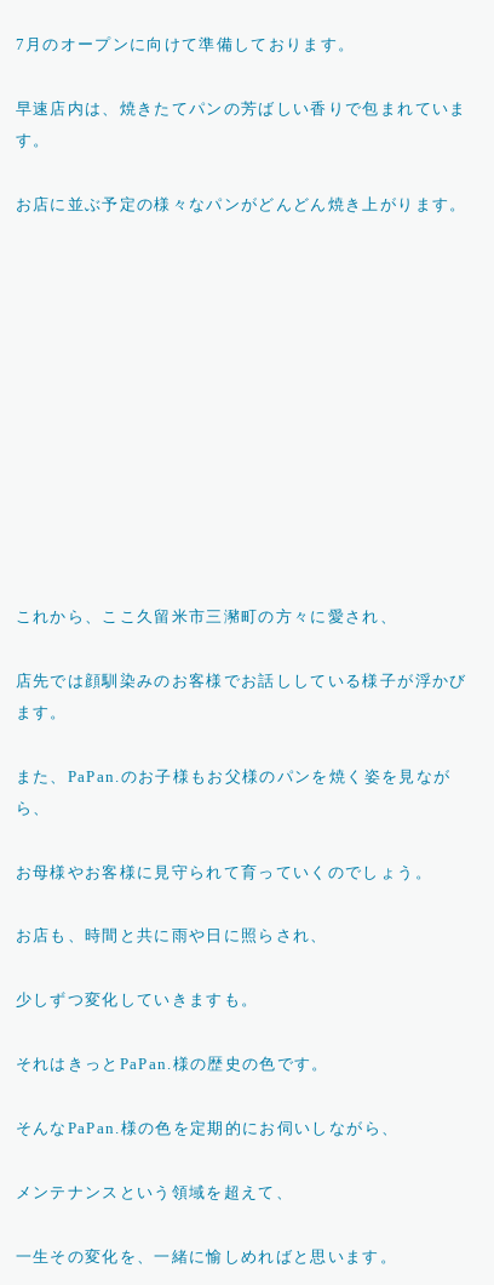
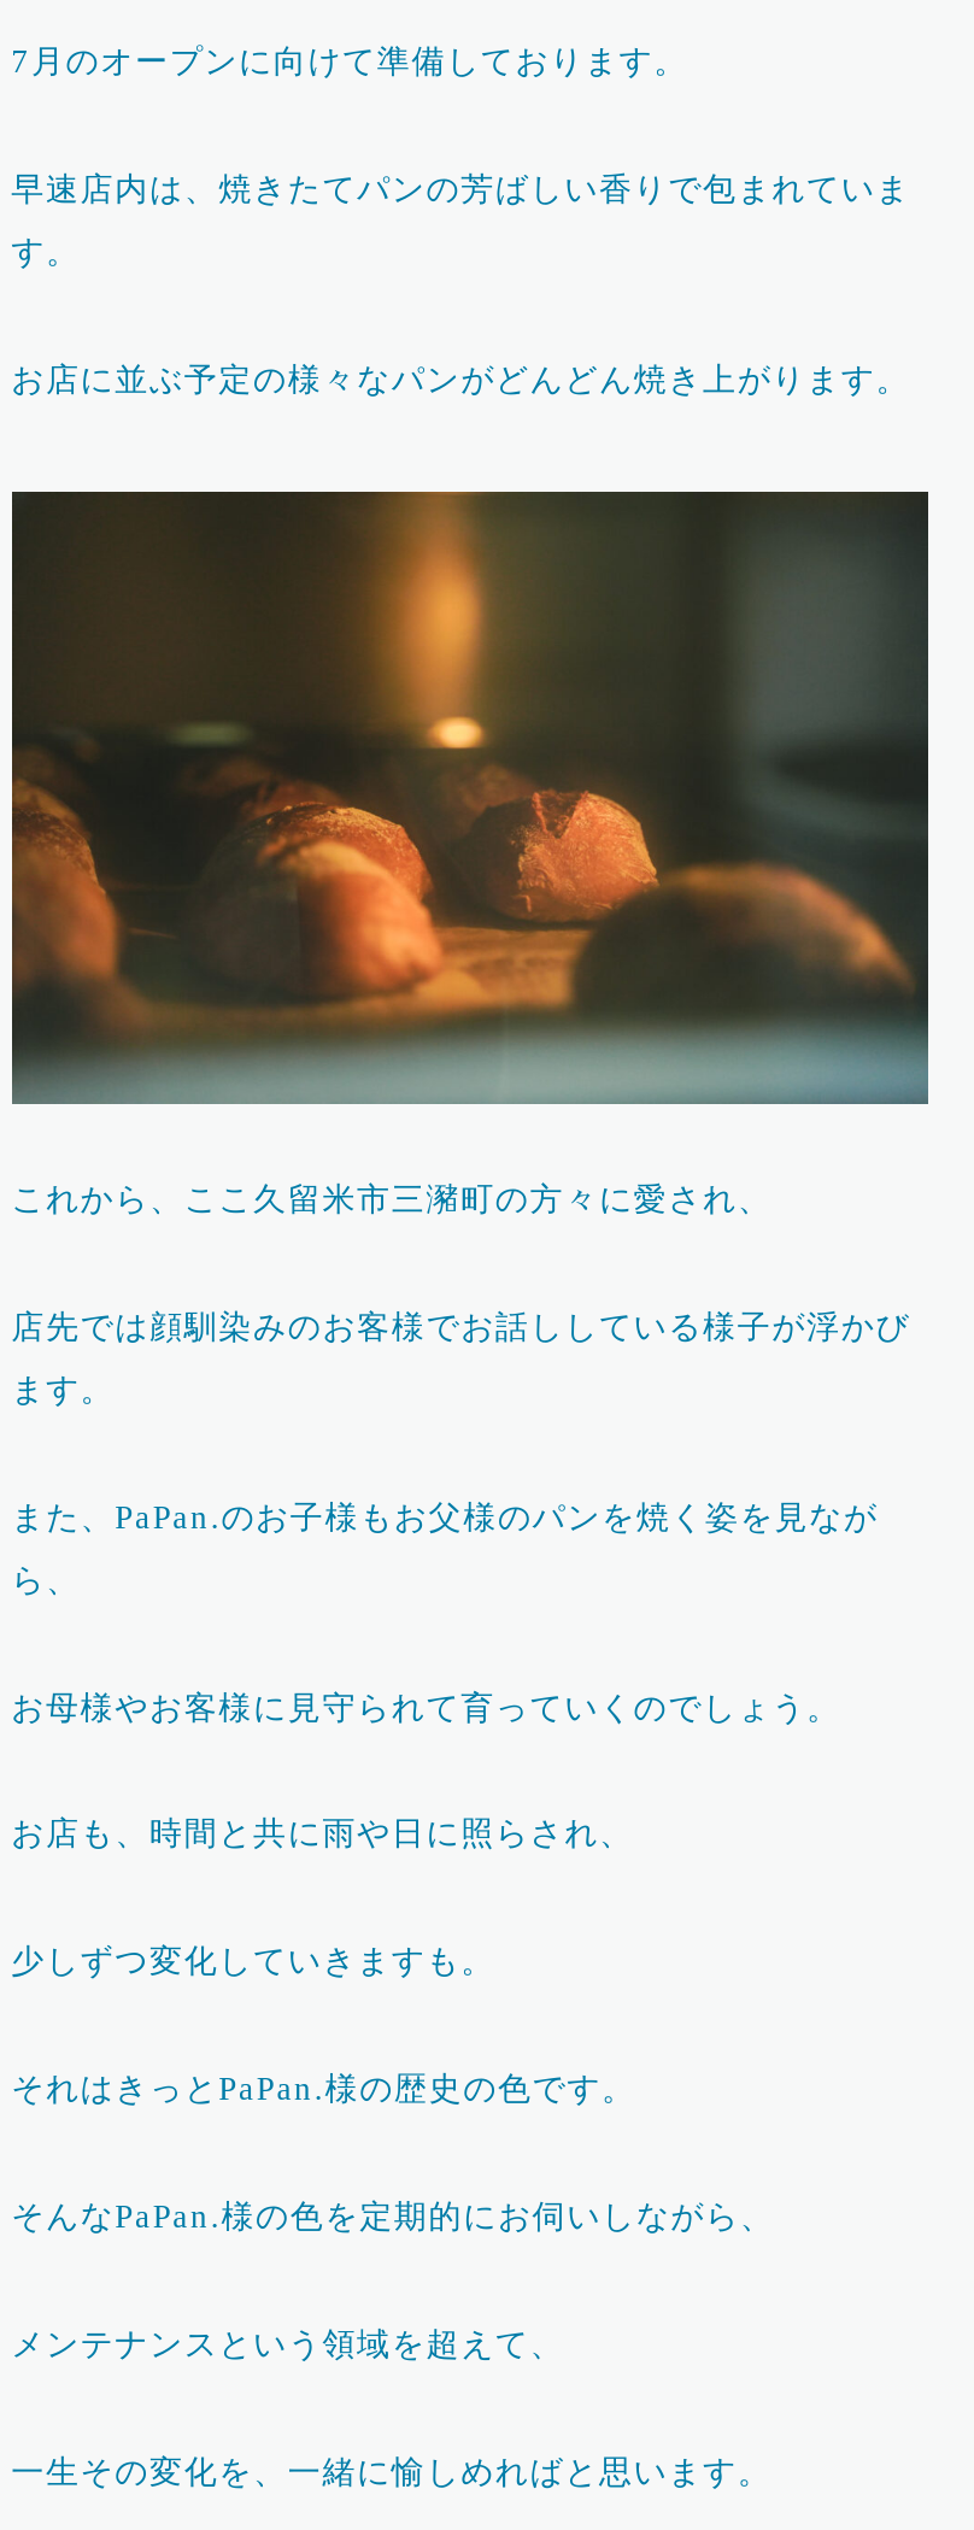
+ [image]
